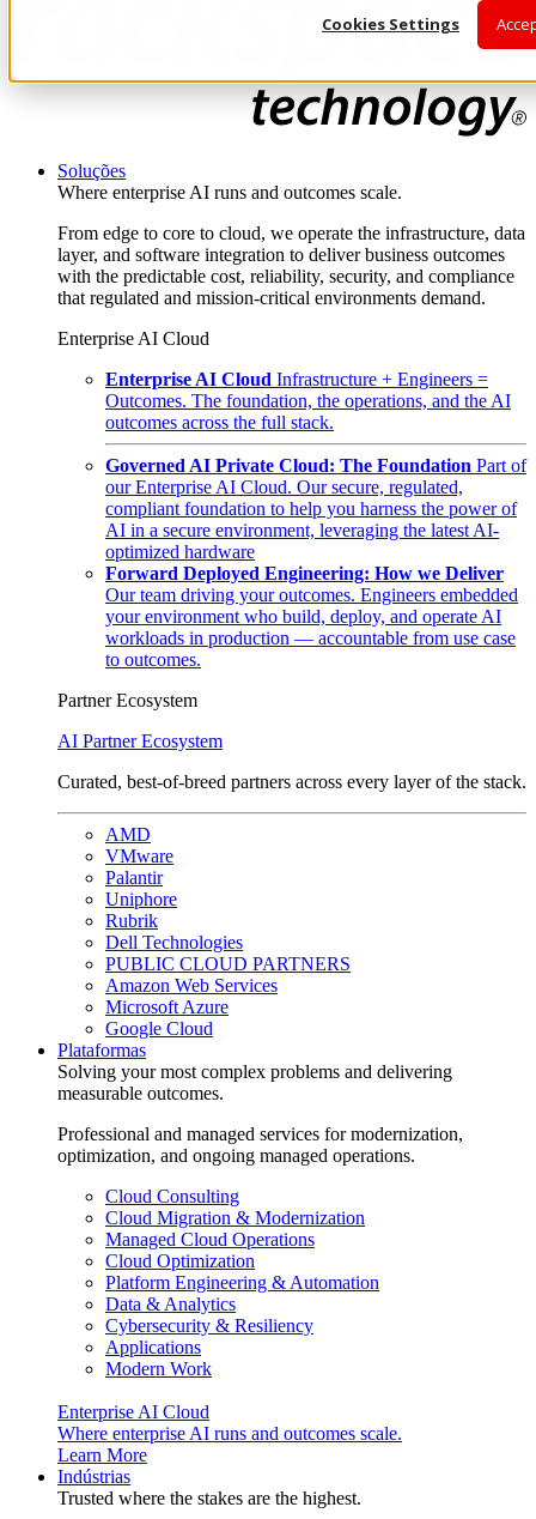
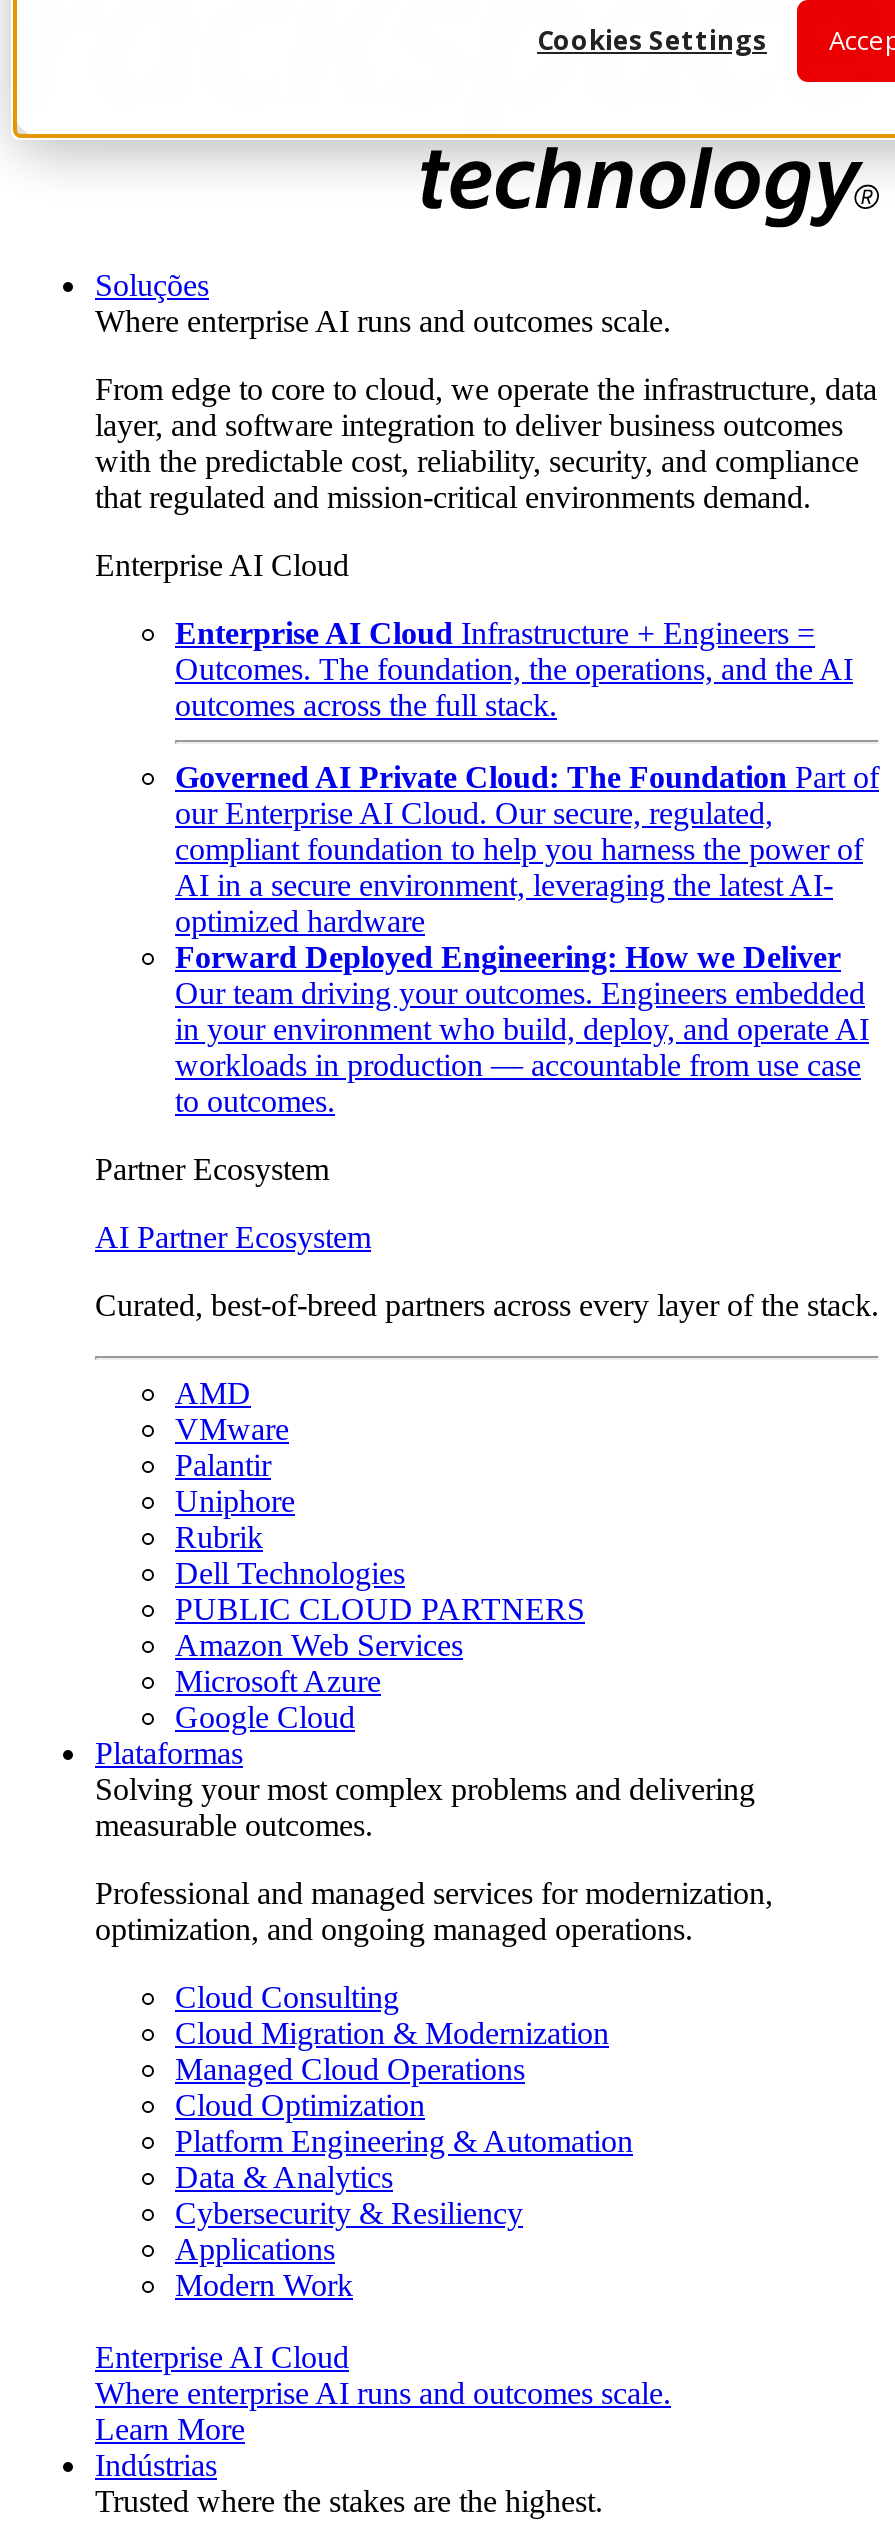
- your environment who build, deploy, and operate AI
+ in your environment who build, deploy, and operate AI
